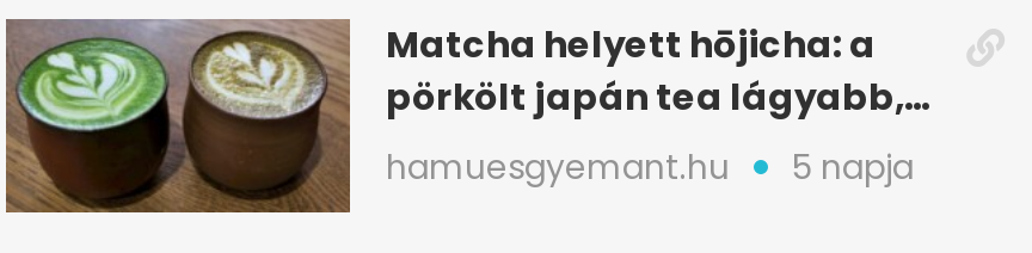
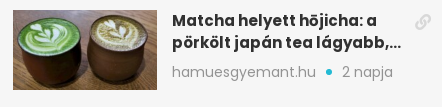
- 5 napja
+ 2 napja
